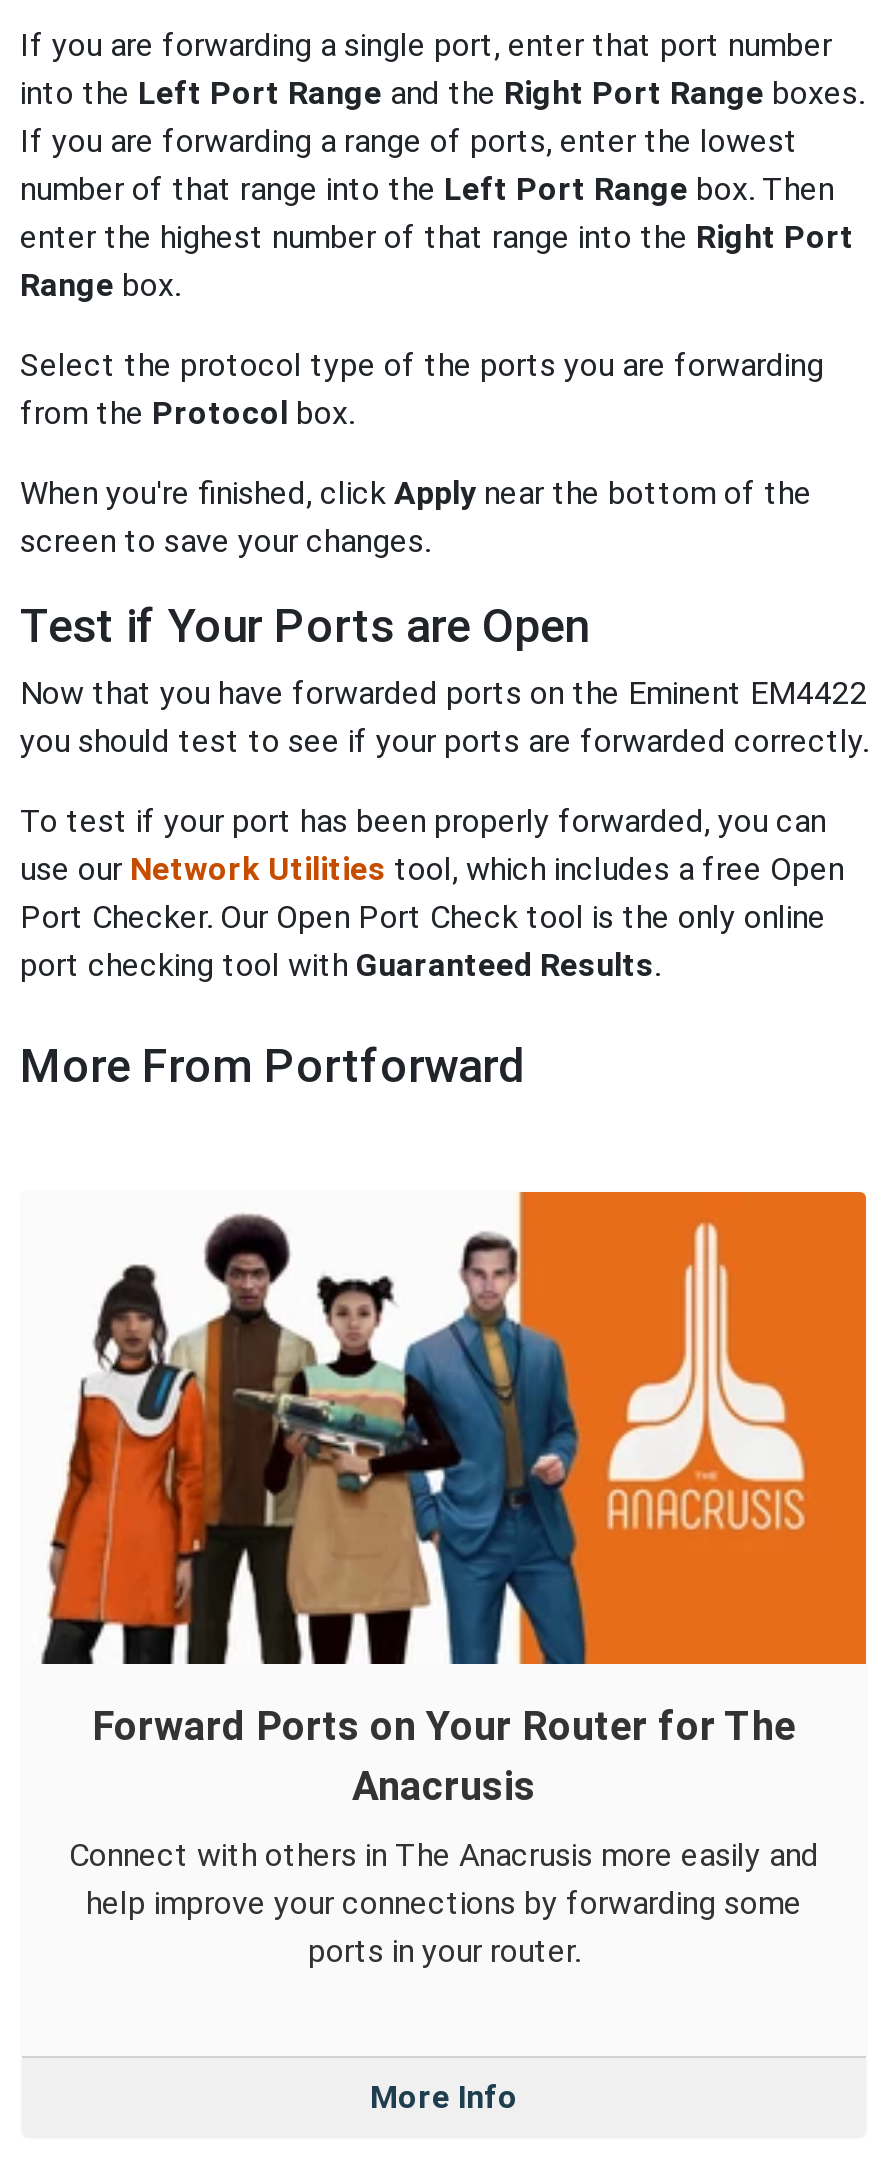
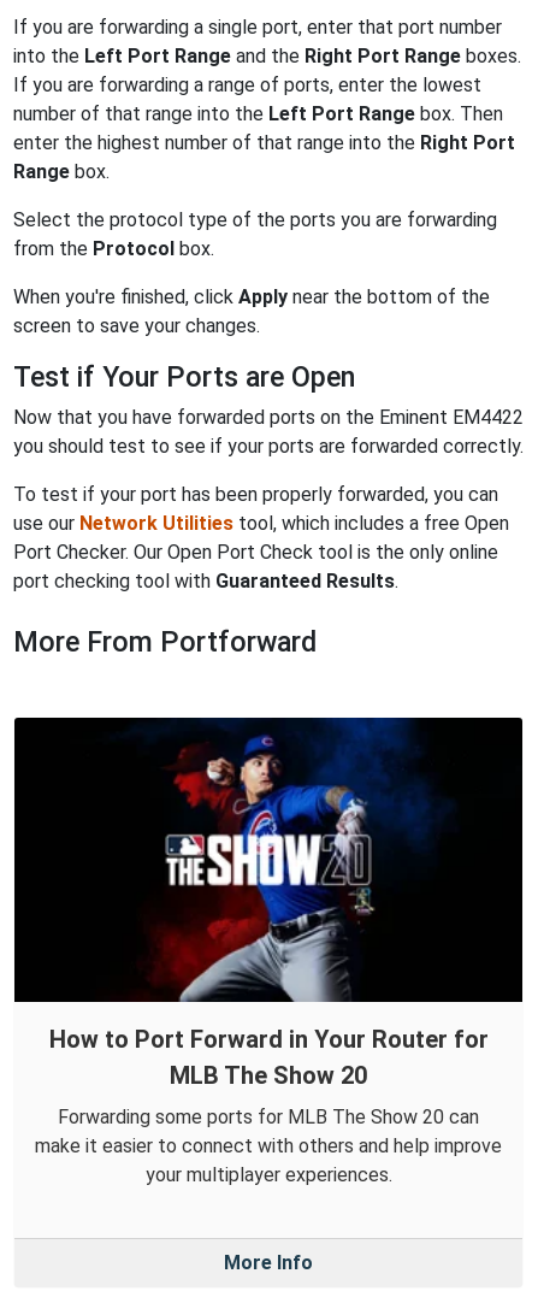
- [image]
- Forward Ports on Your Router for The
- Anacrusis
+ [image]
+ How to Port Forward in Your Router for
+ MLB The Show 20

- Connect with others in The Anacrusis more easily and
- help improve your connections by forwarding some
- ports in your router.
+ Forwarding some ports for MLB The Show 20 can
+ make it easier to connect with others and help improve
+ your multiplayer experiences.
